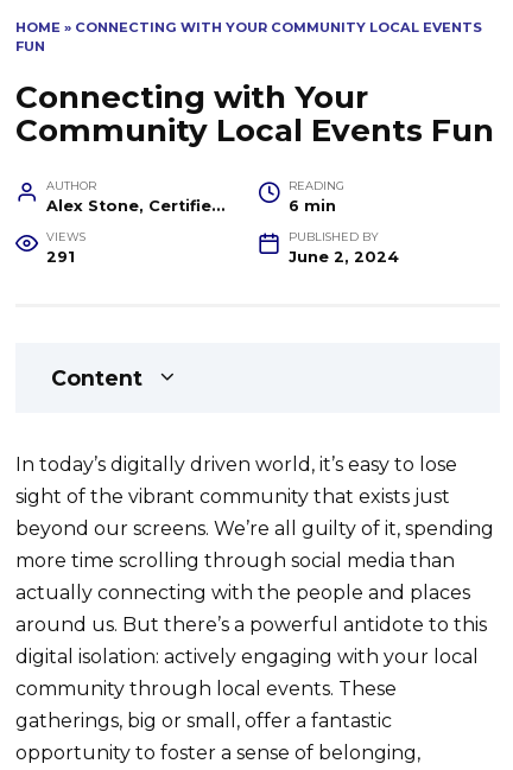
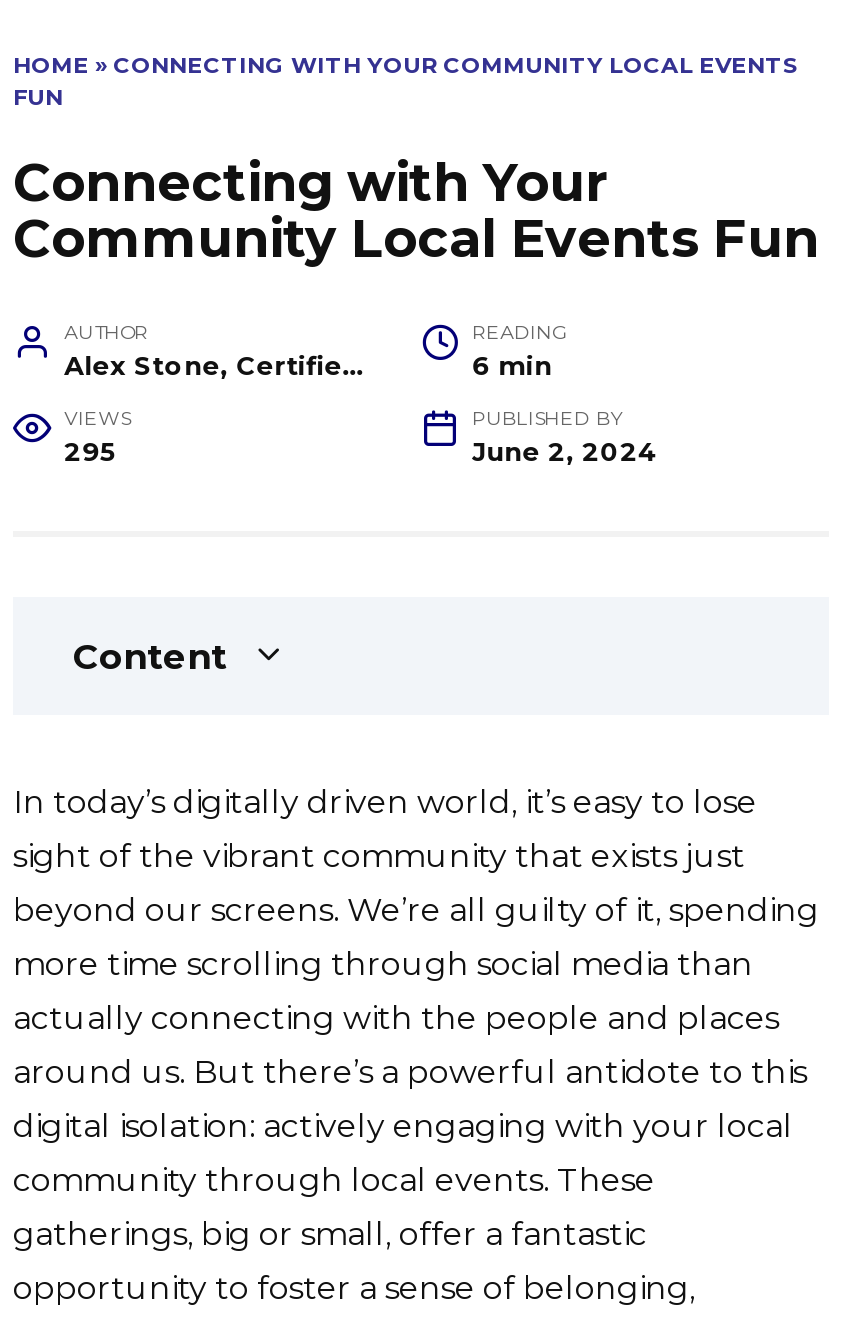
- 291
+ 295
